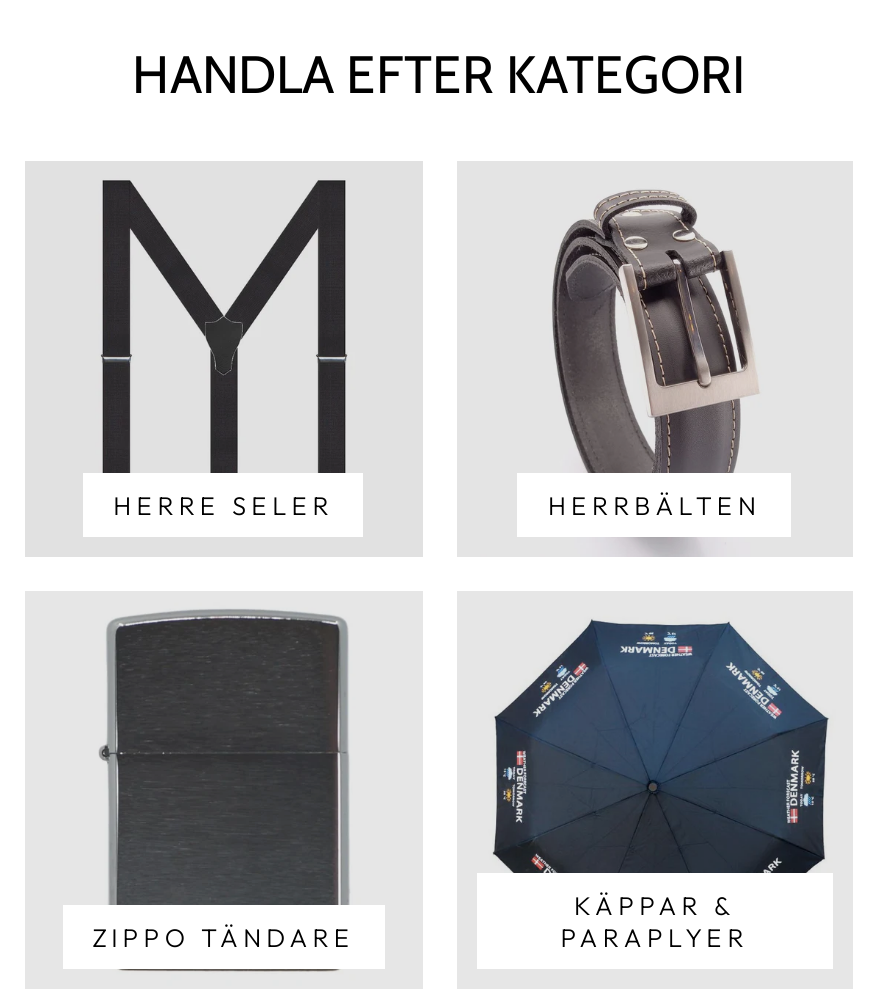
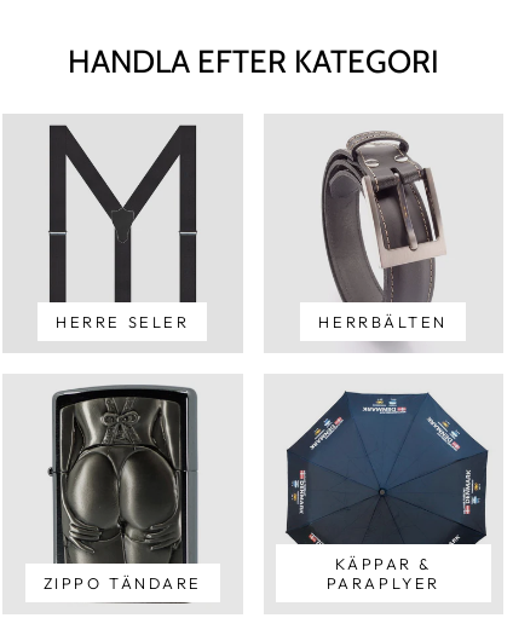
- [image]
+ [image]
